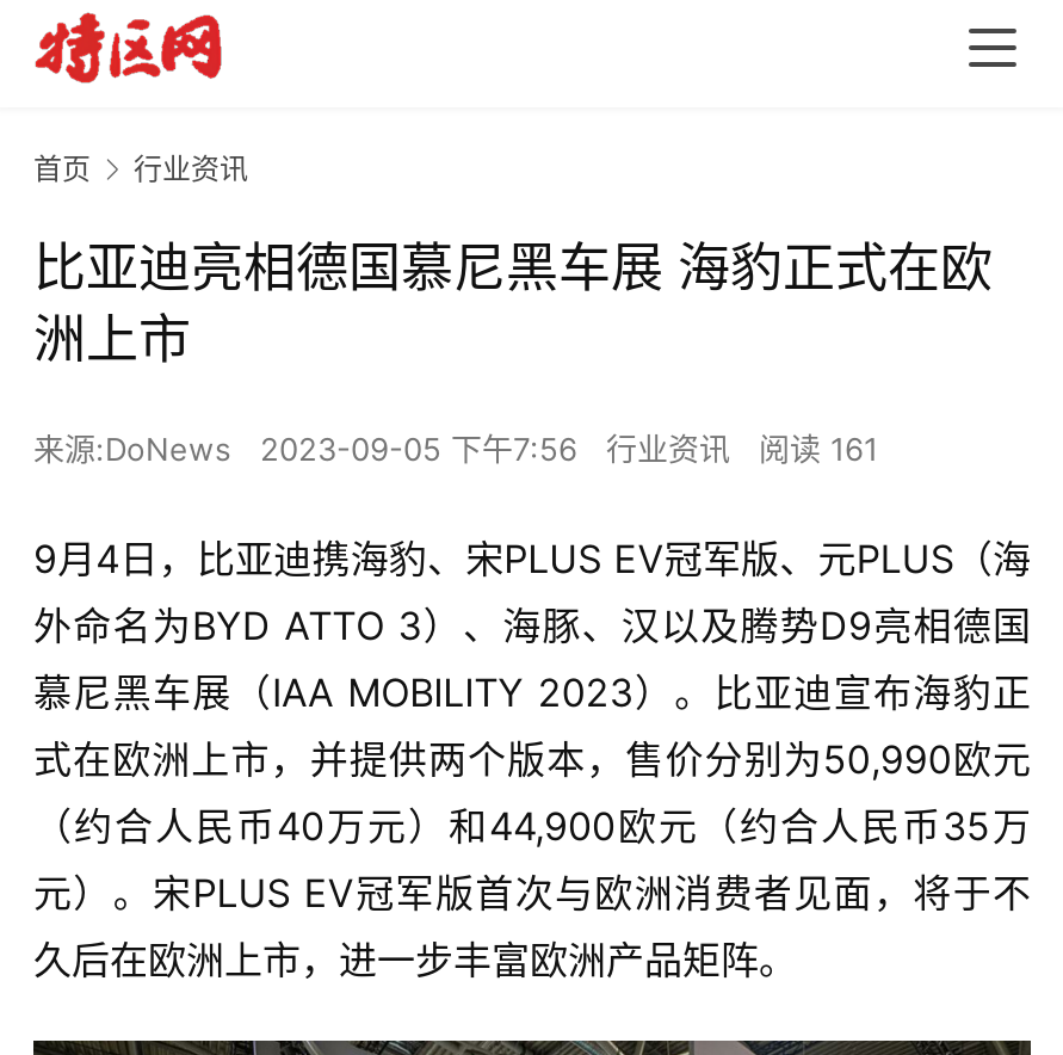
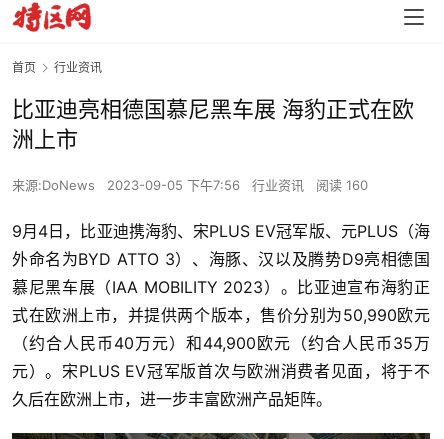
- 来源:DoNews 2023-09-05 下午7:56 行业资讯 阅读 161
+ 来源:DoNews 2023-09-05 下午7:56 行业资讯 阅读 160
